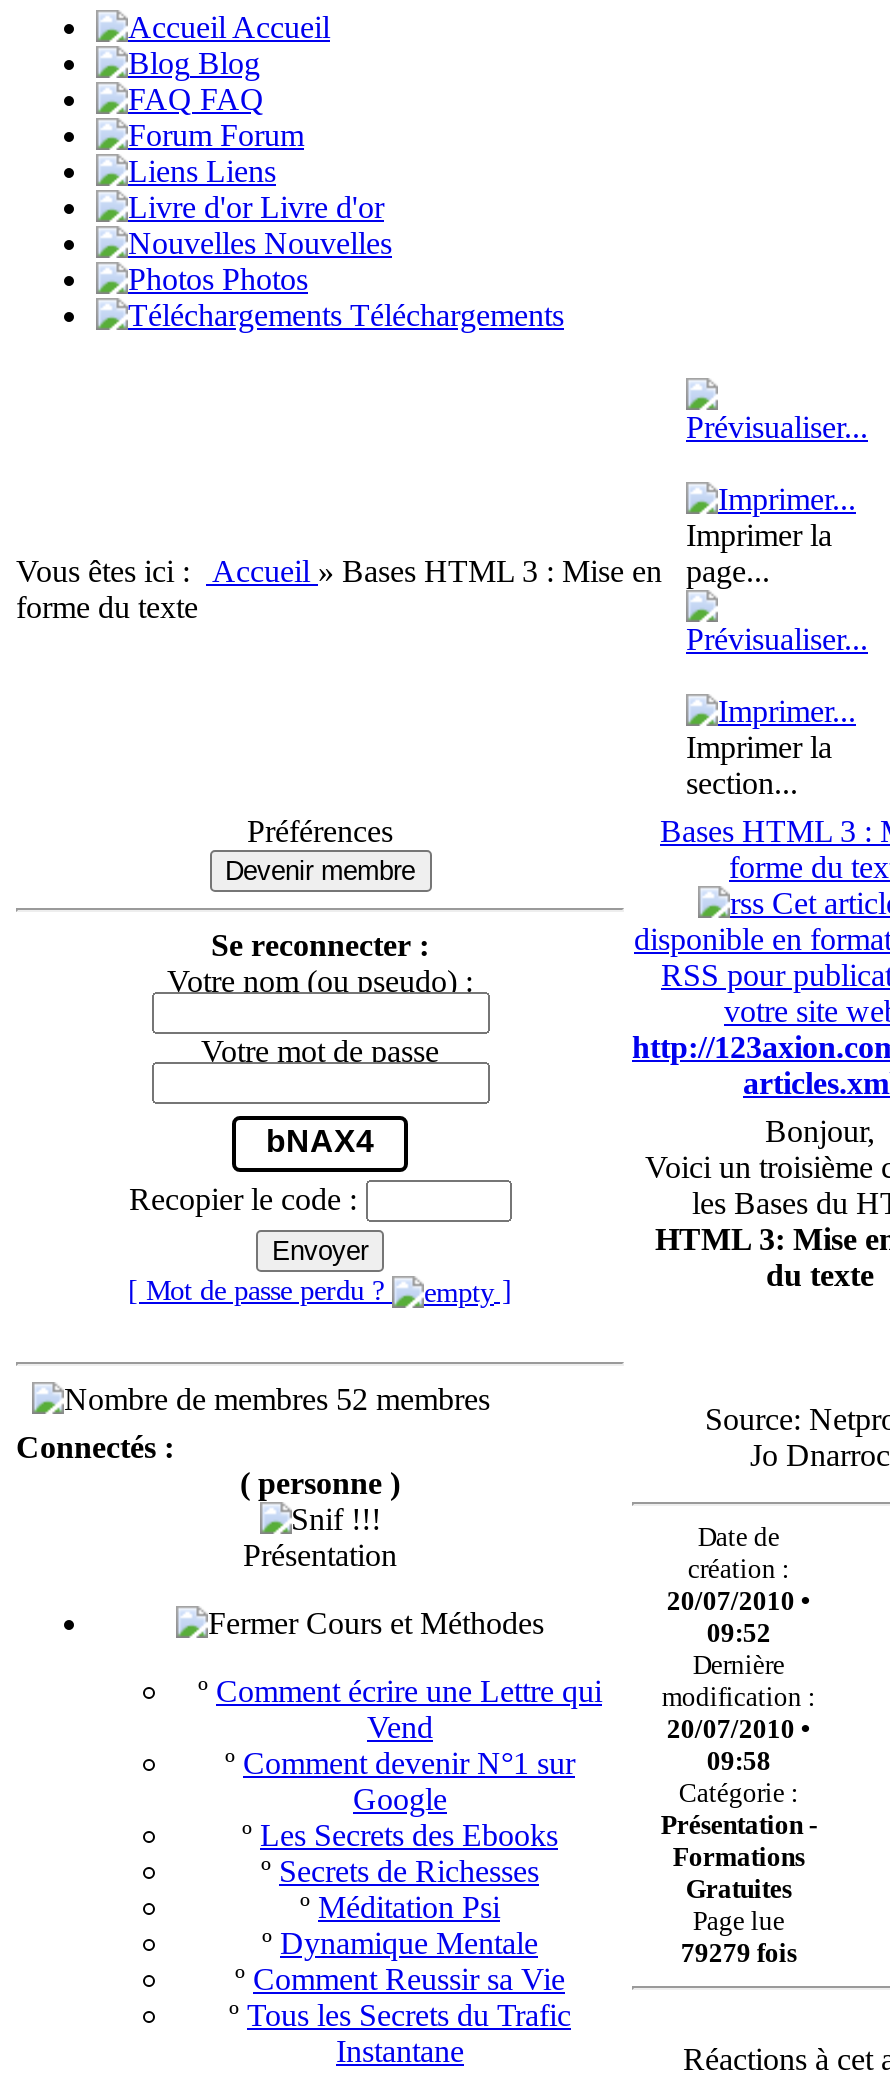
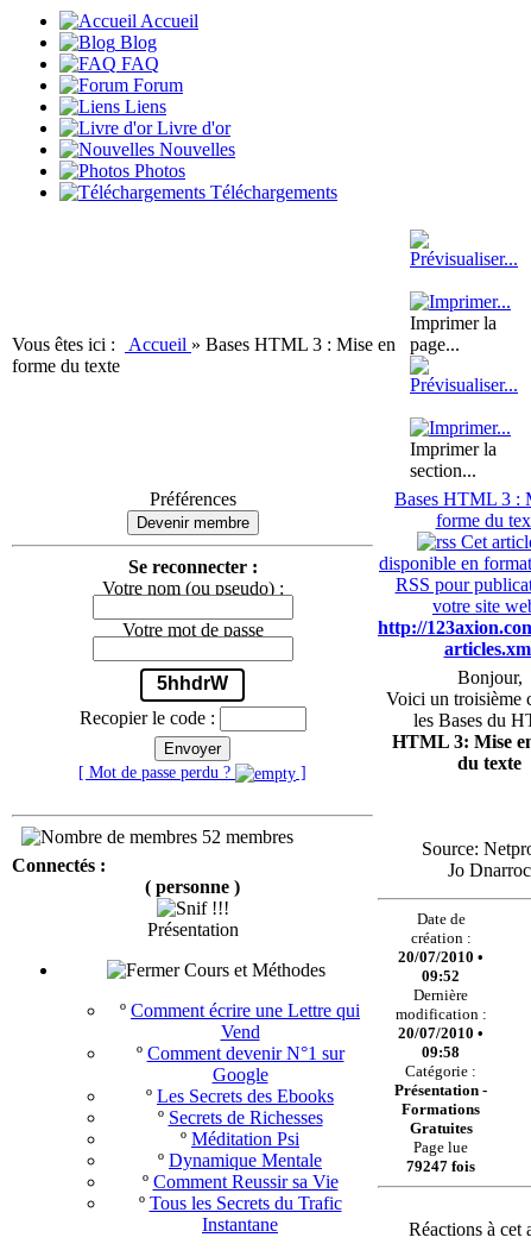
- bNAX4
+ 5hhdrW

- 79279 fois
+ 79247 fois
